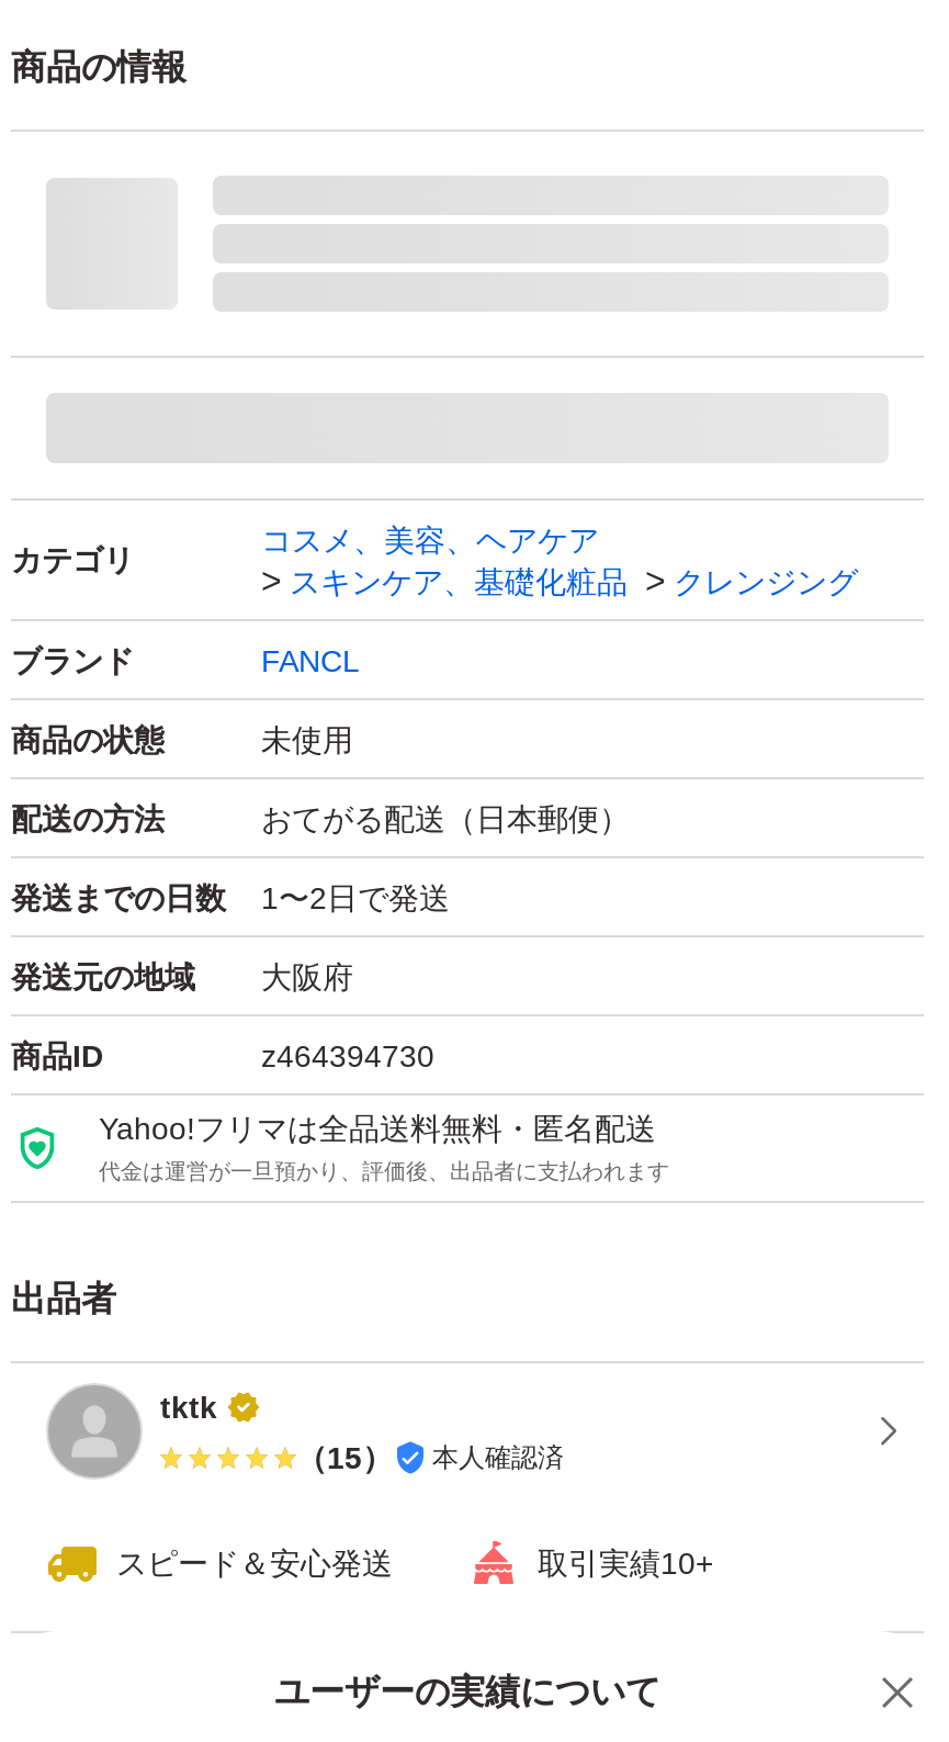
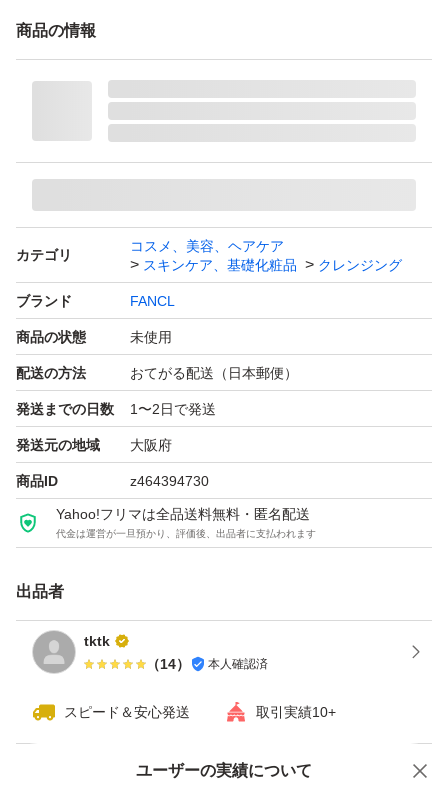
- （15） 本人確認済
+ （14） 本人確認済
